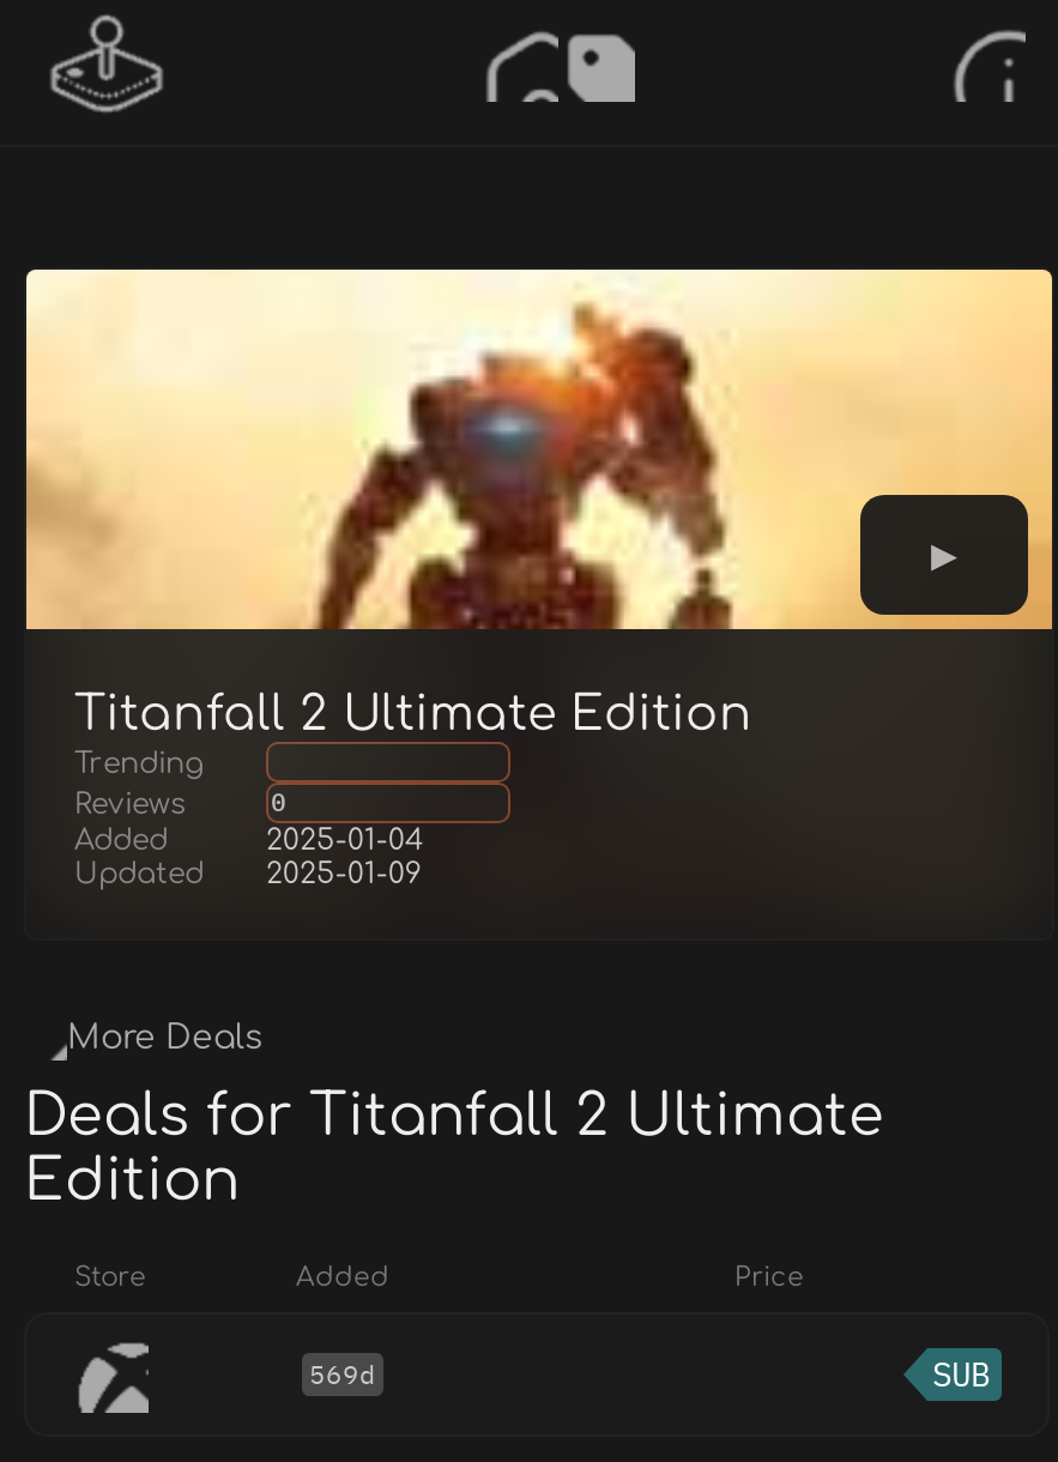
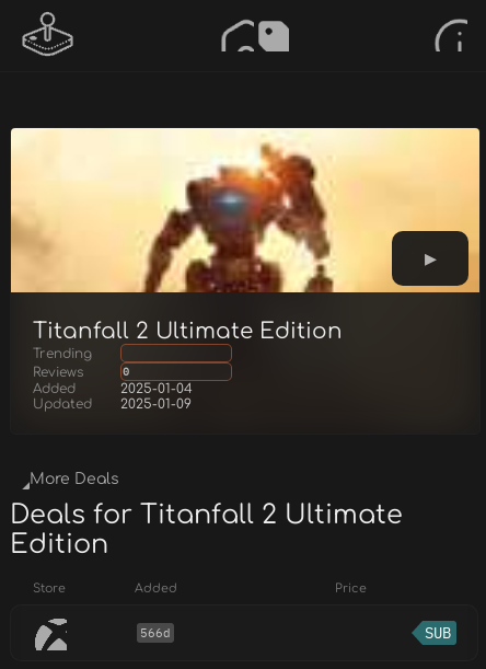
- 569d
+ 566d
